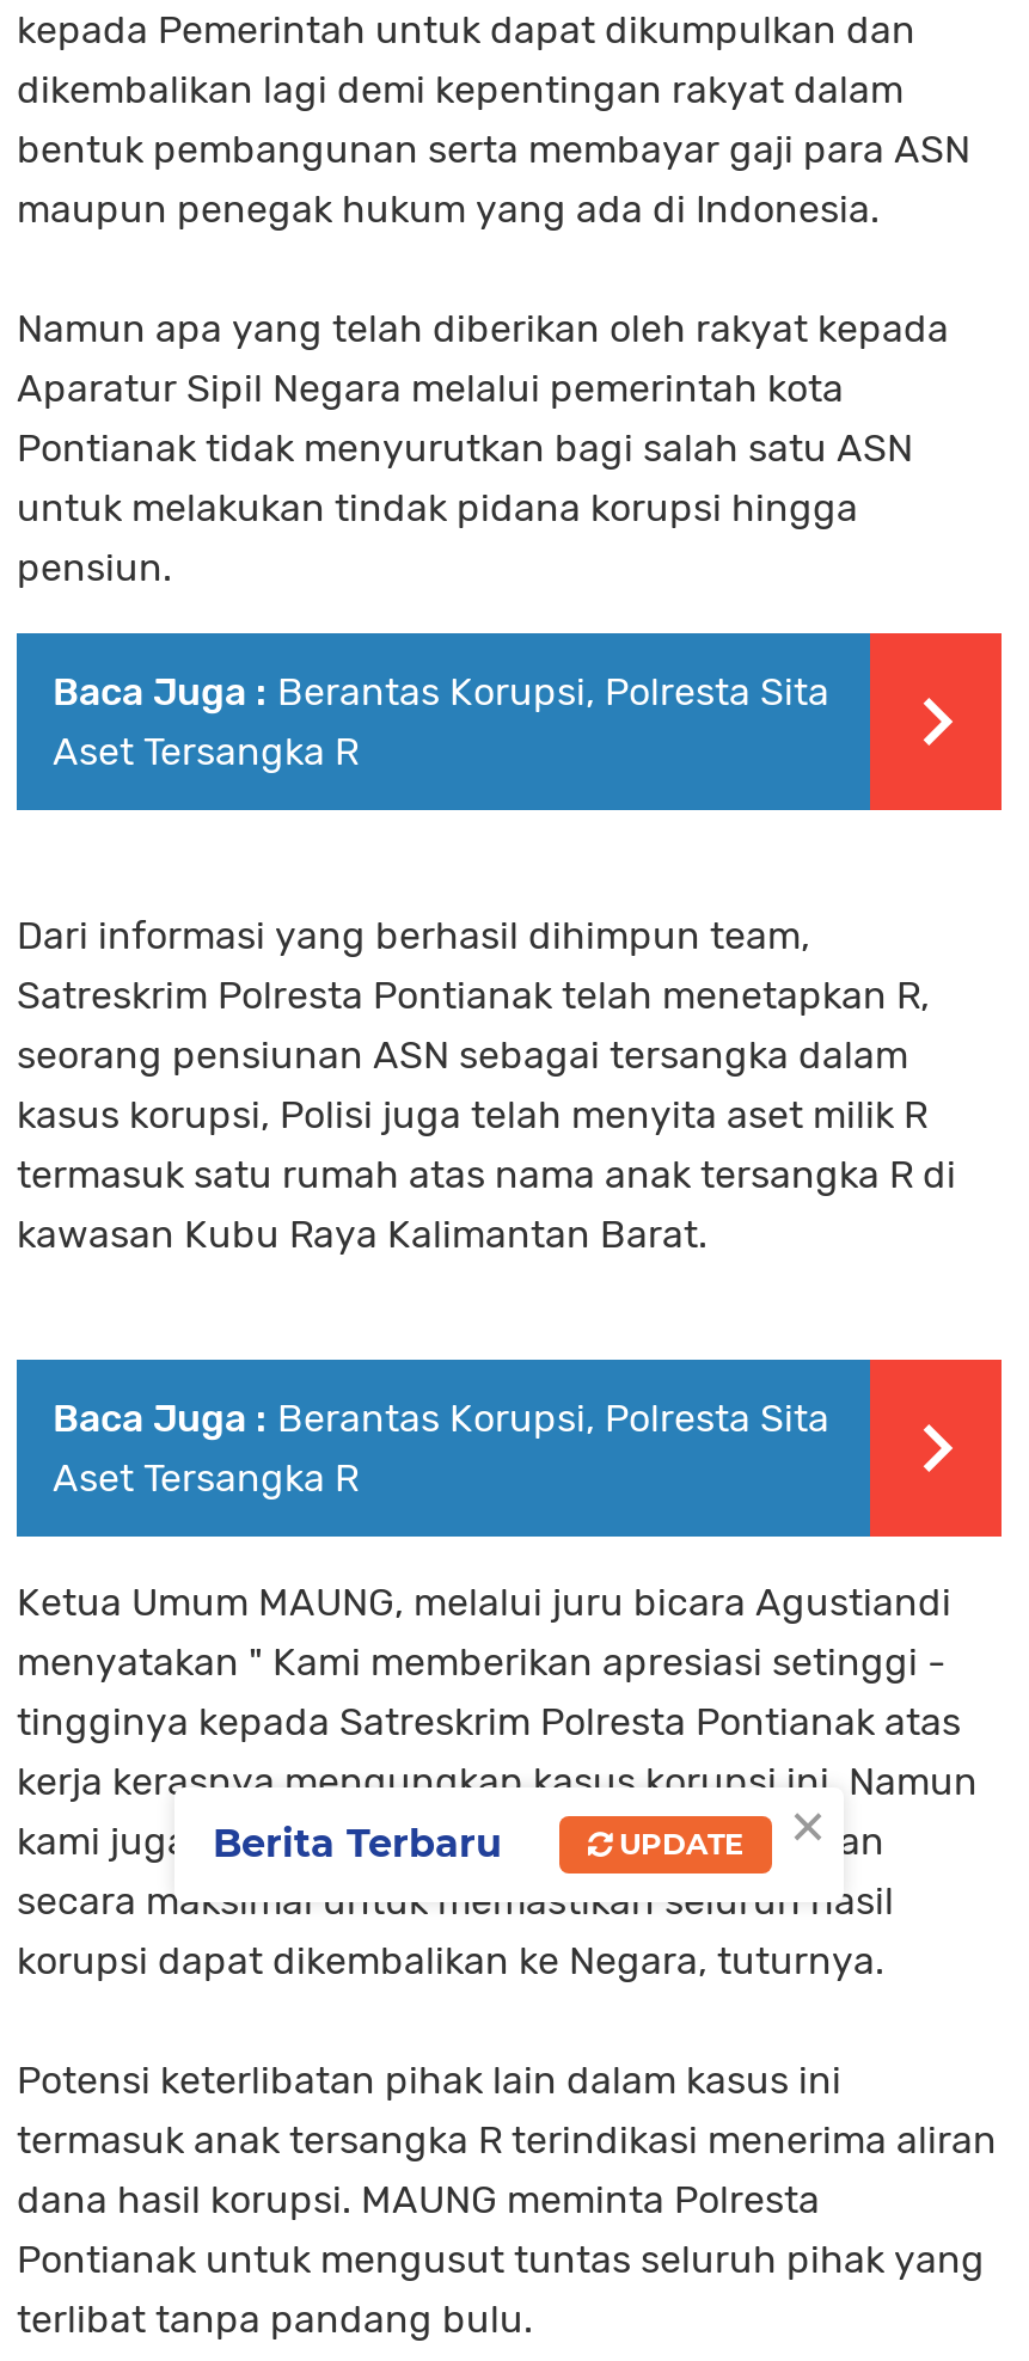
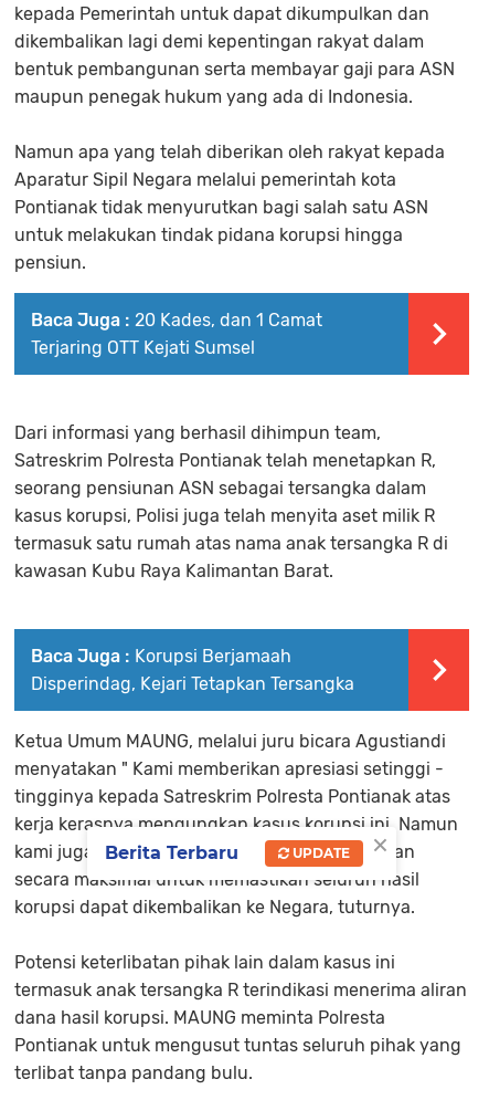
- Baca Juga : Berantas Korupsi, Polresta Sita
- Aset Tersangka R
+ Baca Juga : 20 Kades, dan 1 Camat
+ Terjaring OTT Kejati Sumsel

- Baca Juga : Berantas Korupsi, Polresta Sita
- Aset Tersangka R
+ Baca Juga : Korupsi Berjamaah
+ Disperindag, Kejari Tetapkan Tersangka
